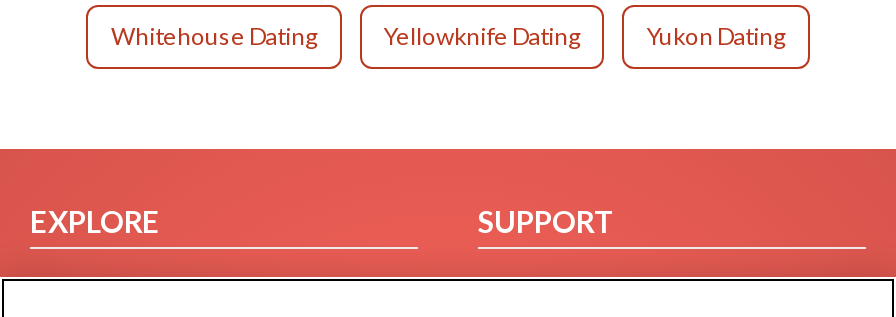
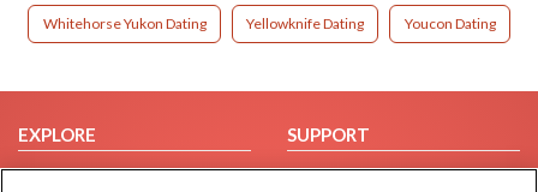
- Whitehouse Dating
+ Whitehorse Yukon Dating

- Yukon Dating
+ Youcon Dating
